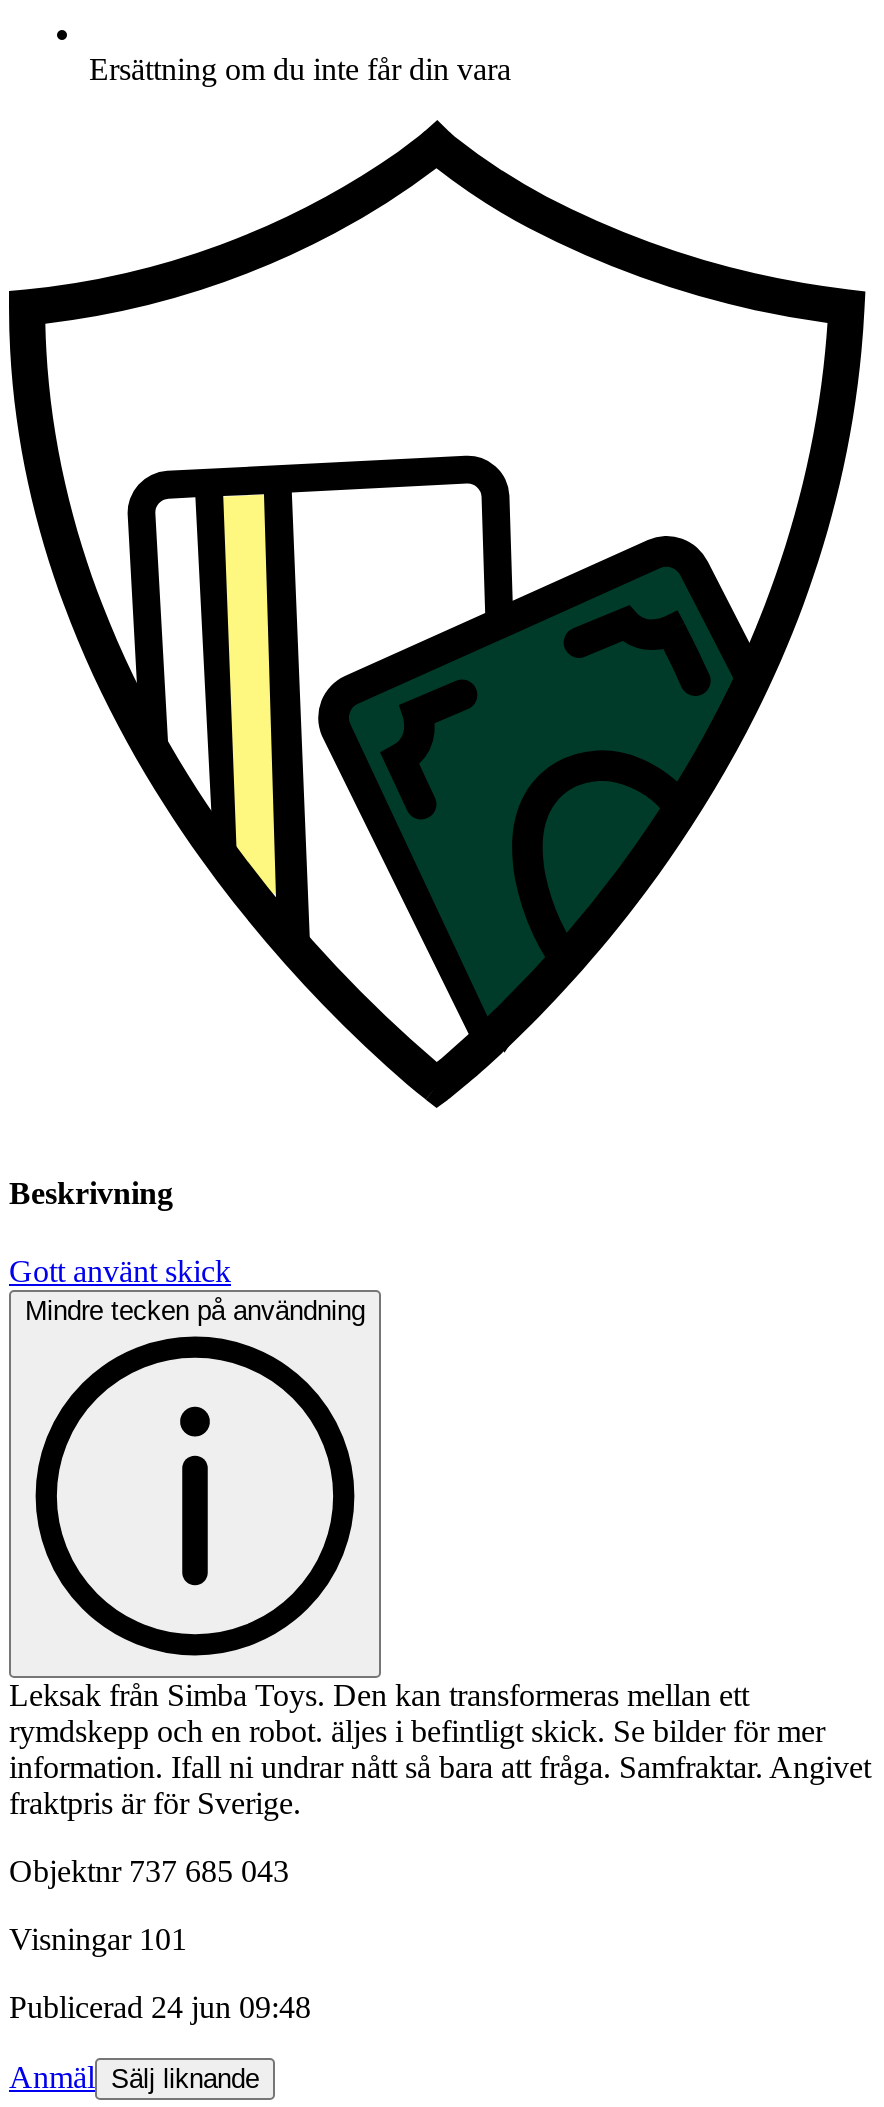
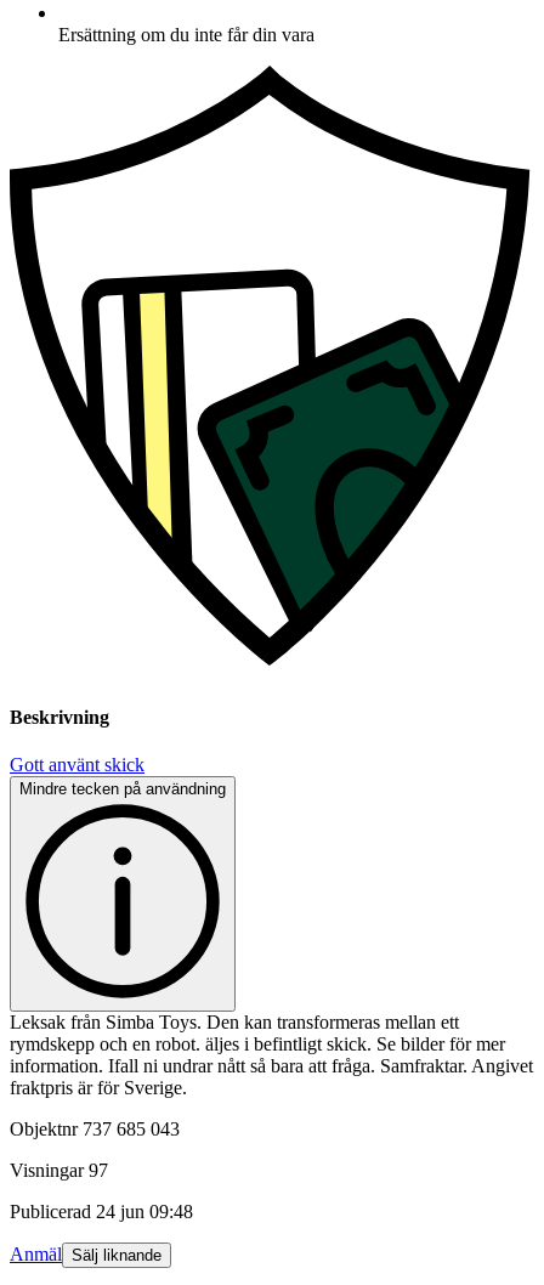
- Visningar 101
+ Visningar 97
